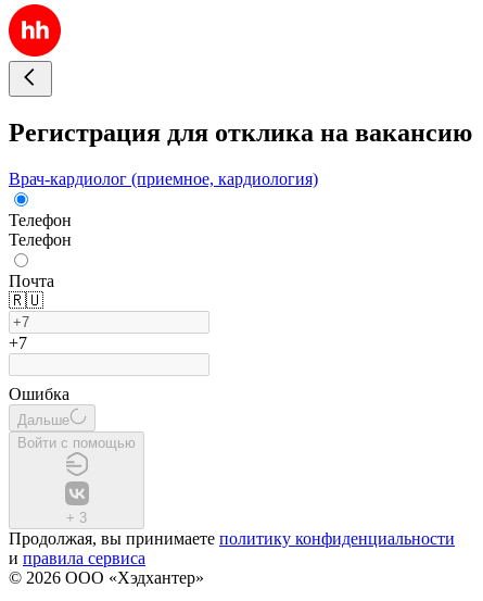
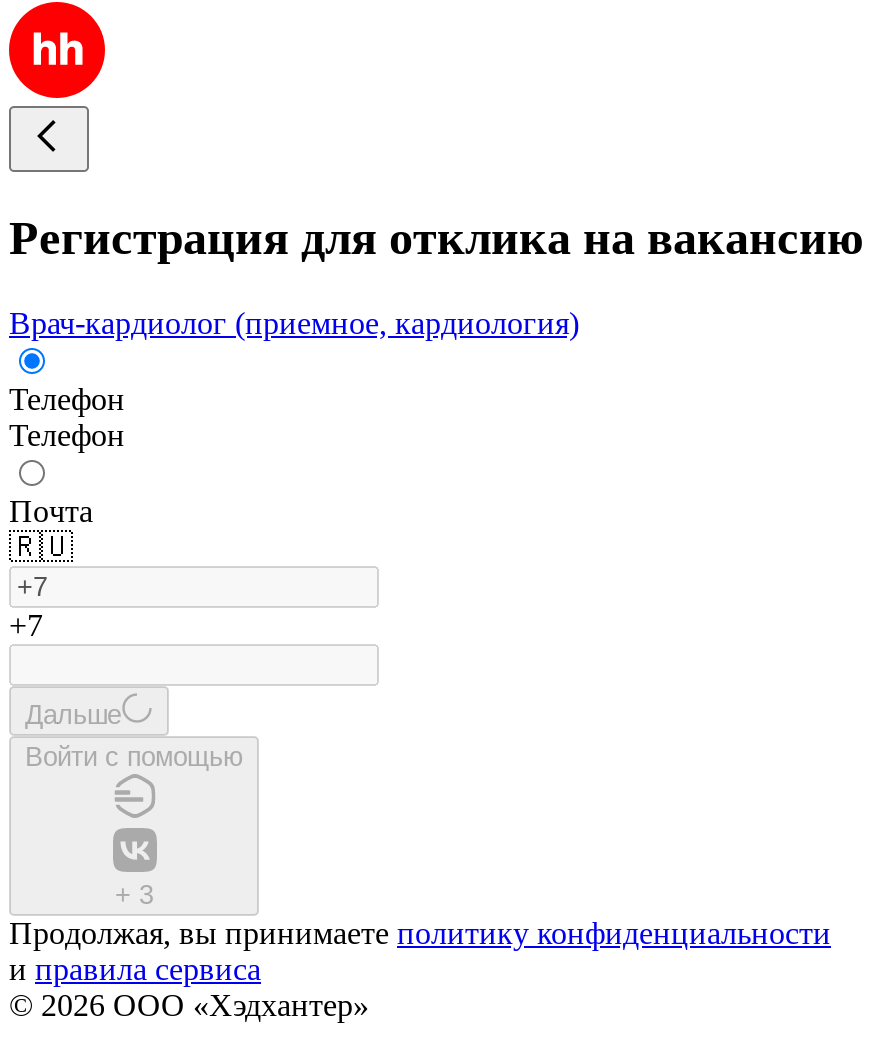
- Ошибка
